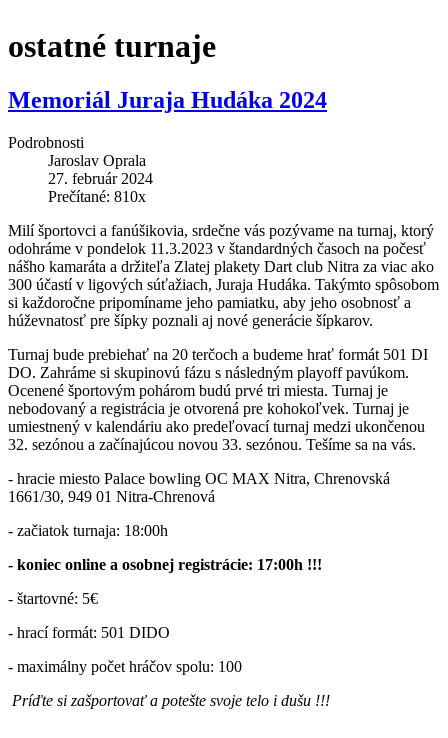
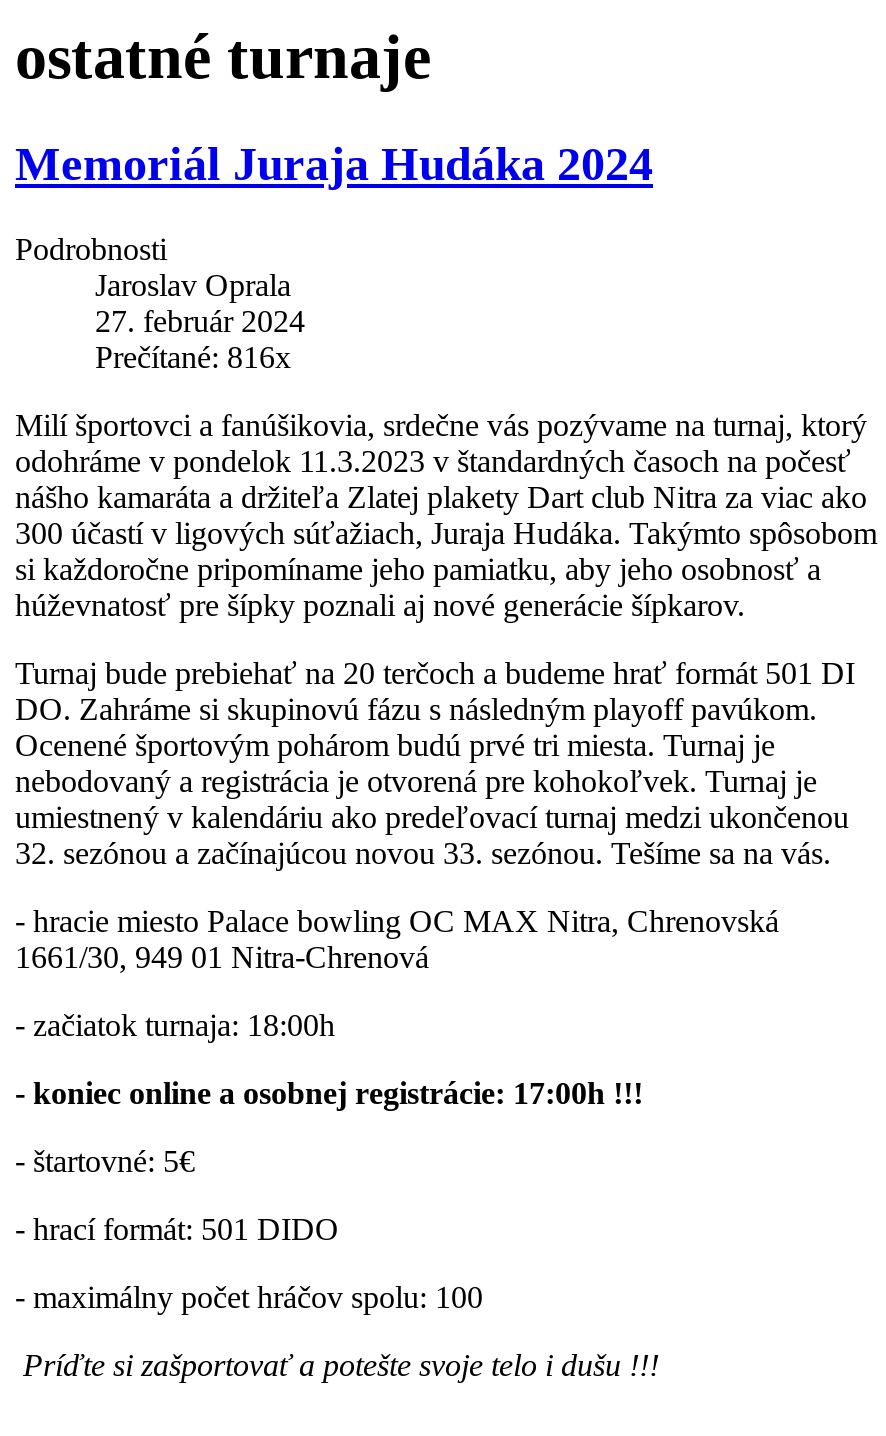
- Prečítané: 810x
+ Prečítané: 816x
